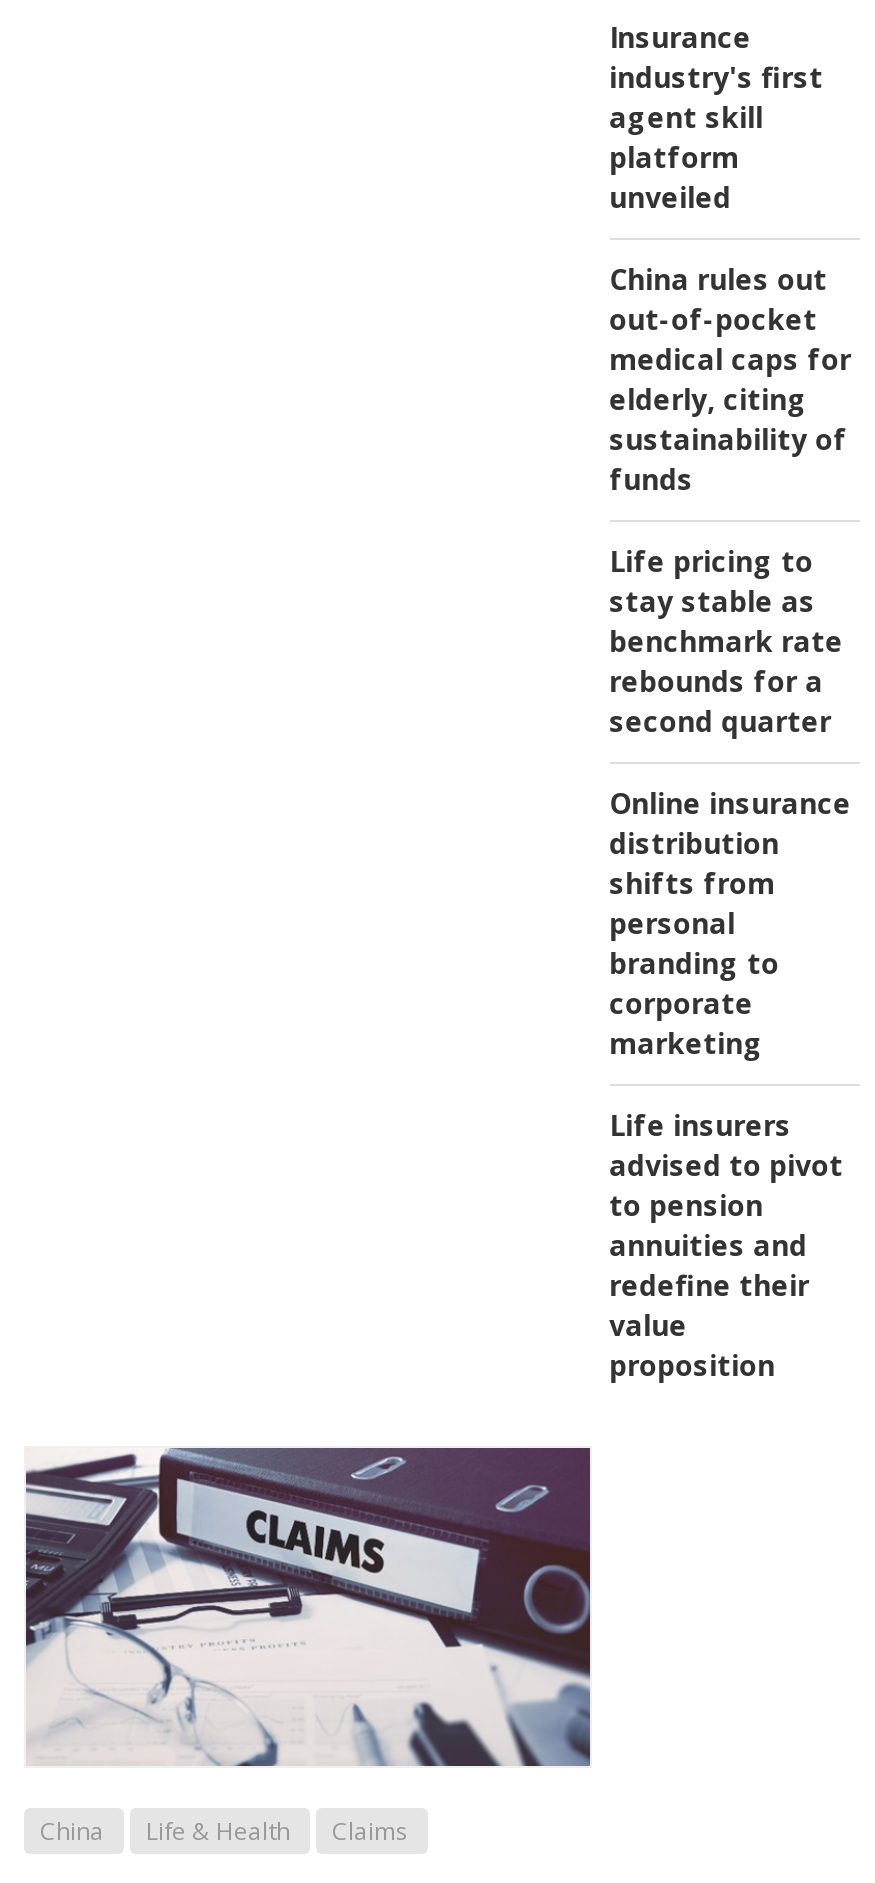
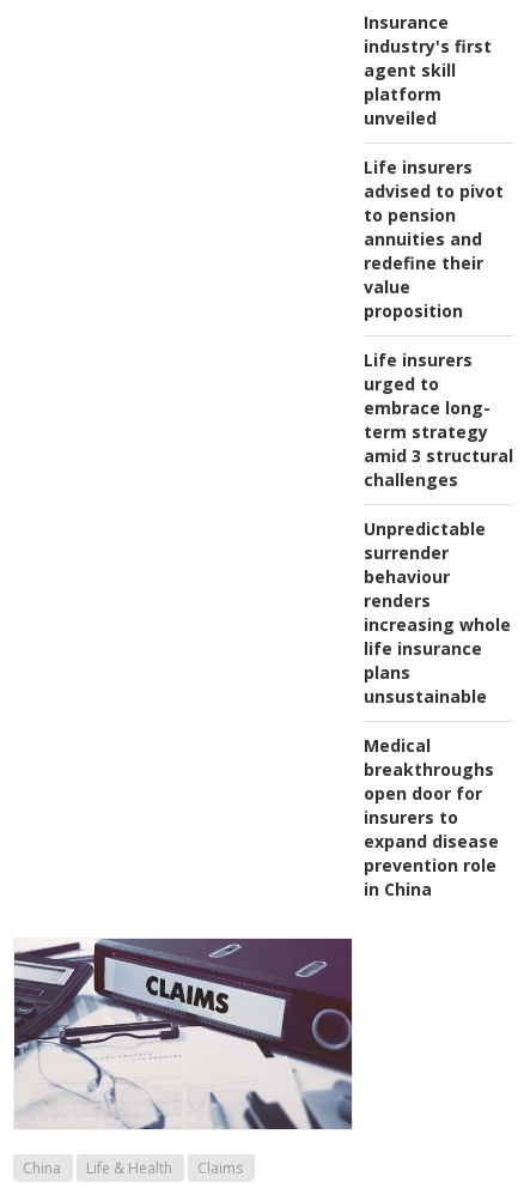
- China rules out
- out-of-pocket
- medical caps for
- elderly, citing
- sustainability of
- funds
- Life pricing to
- stay stable as
- benchmark rate
- rebounds for a
- second quarter
- Online insurance
- distribution
- shifts from
- personal
- branding to
- corporate
- marketing

moved up: Life insurers | advised to pivot | to pension | annuities and | redefine their | value | proposition

+ Life insurers
+ urged to
+ embrace long-
+ term strategy
+ amid 3 structural
+ challenges
+ Unpredictable
+ surrender
+ behaviour
+ renders
+ increasing whole
+ life insurance
+ plans
+ unsustainable
+ Medical
+ breakthroughs
+ open door for
+ insurers to
+ expand disease
+ prevention role
+ in China
